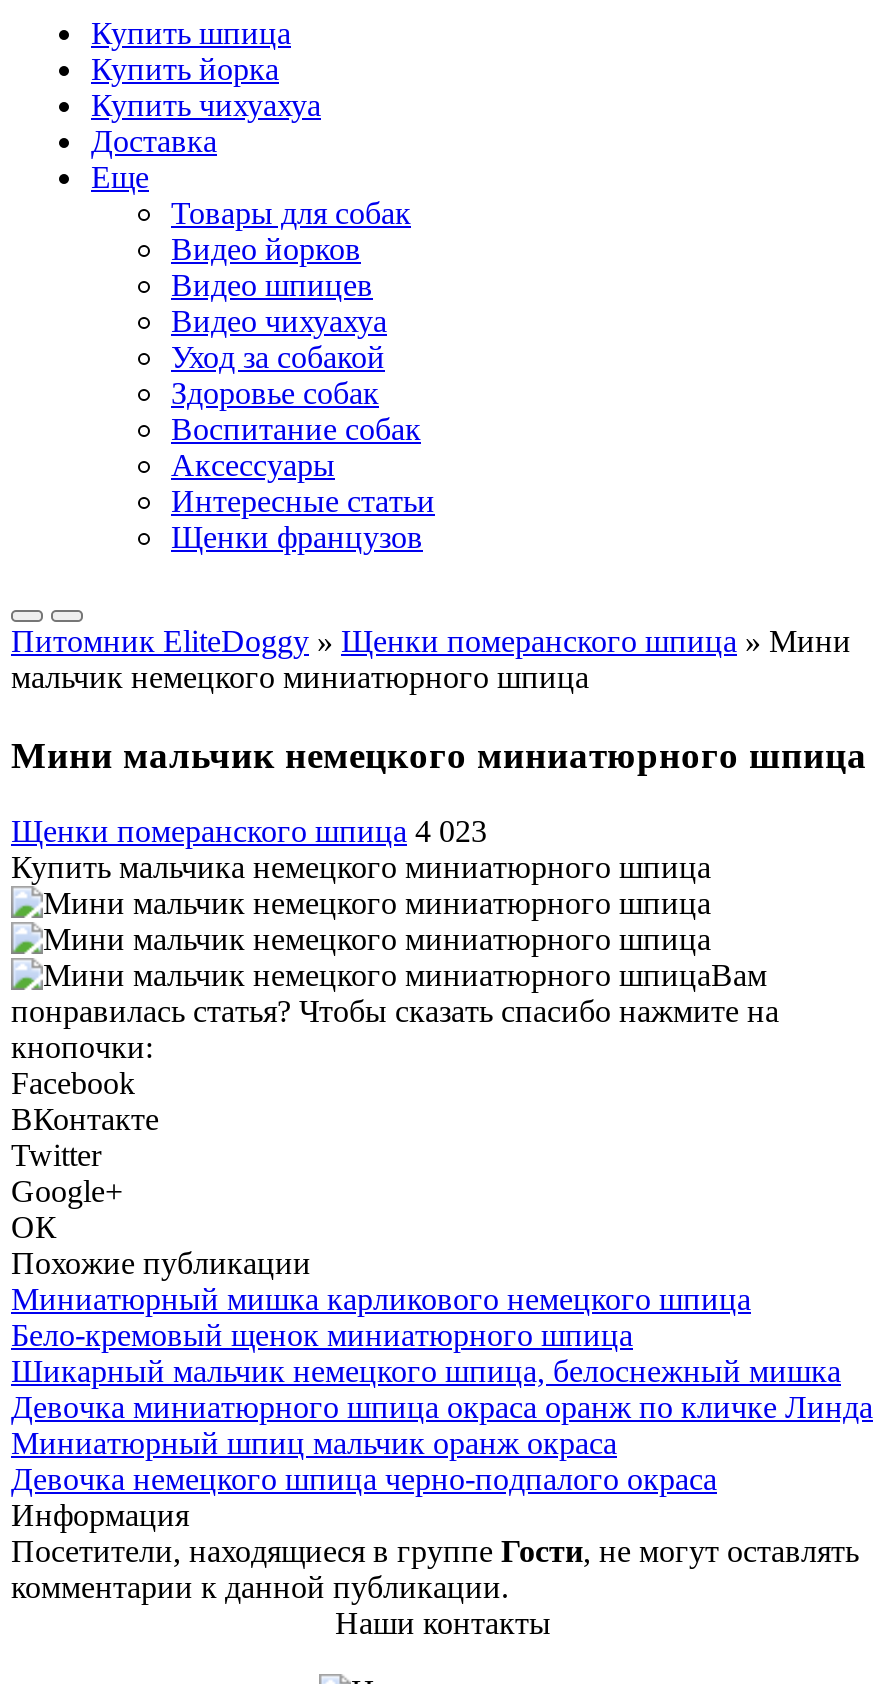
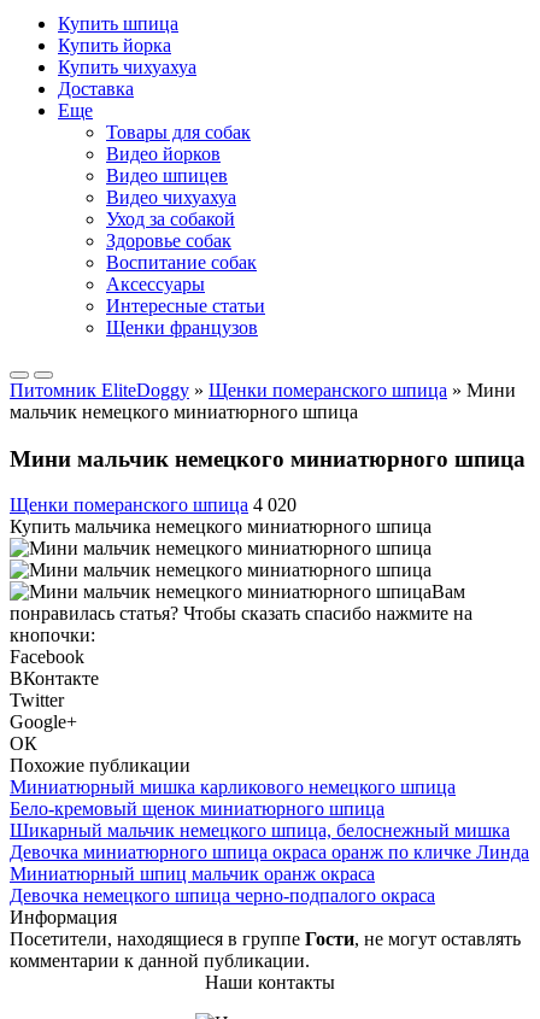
- Щенки померанского шпица 4 023
+ Щенки померанского шпица 4 020
